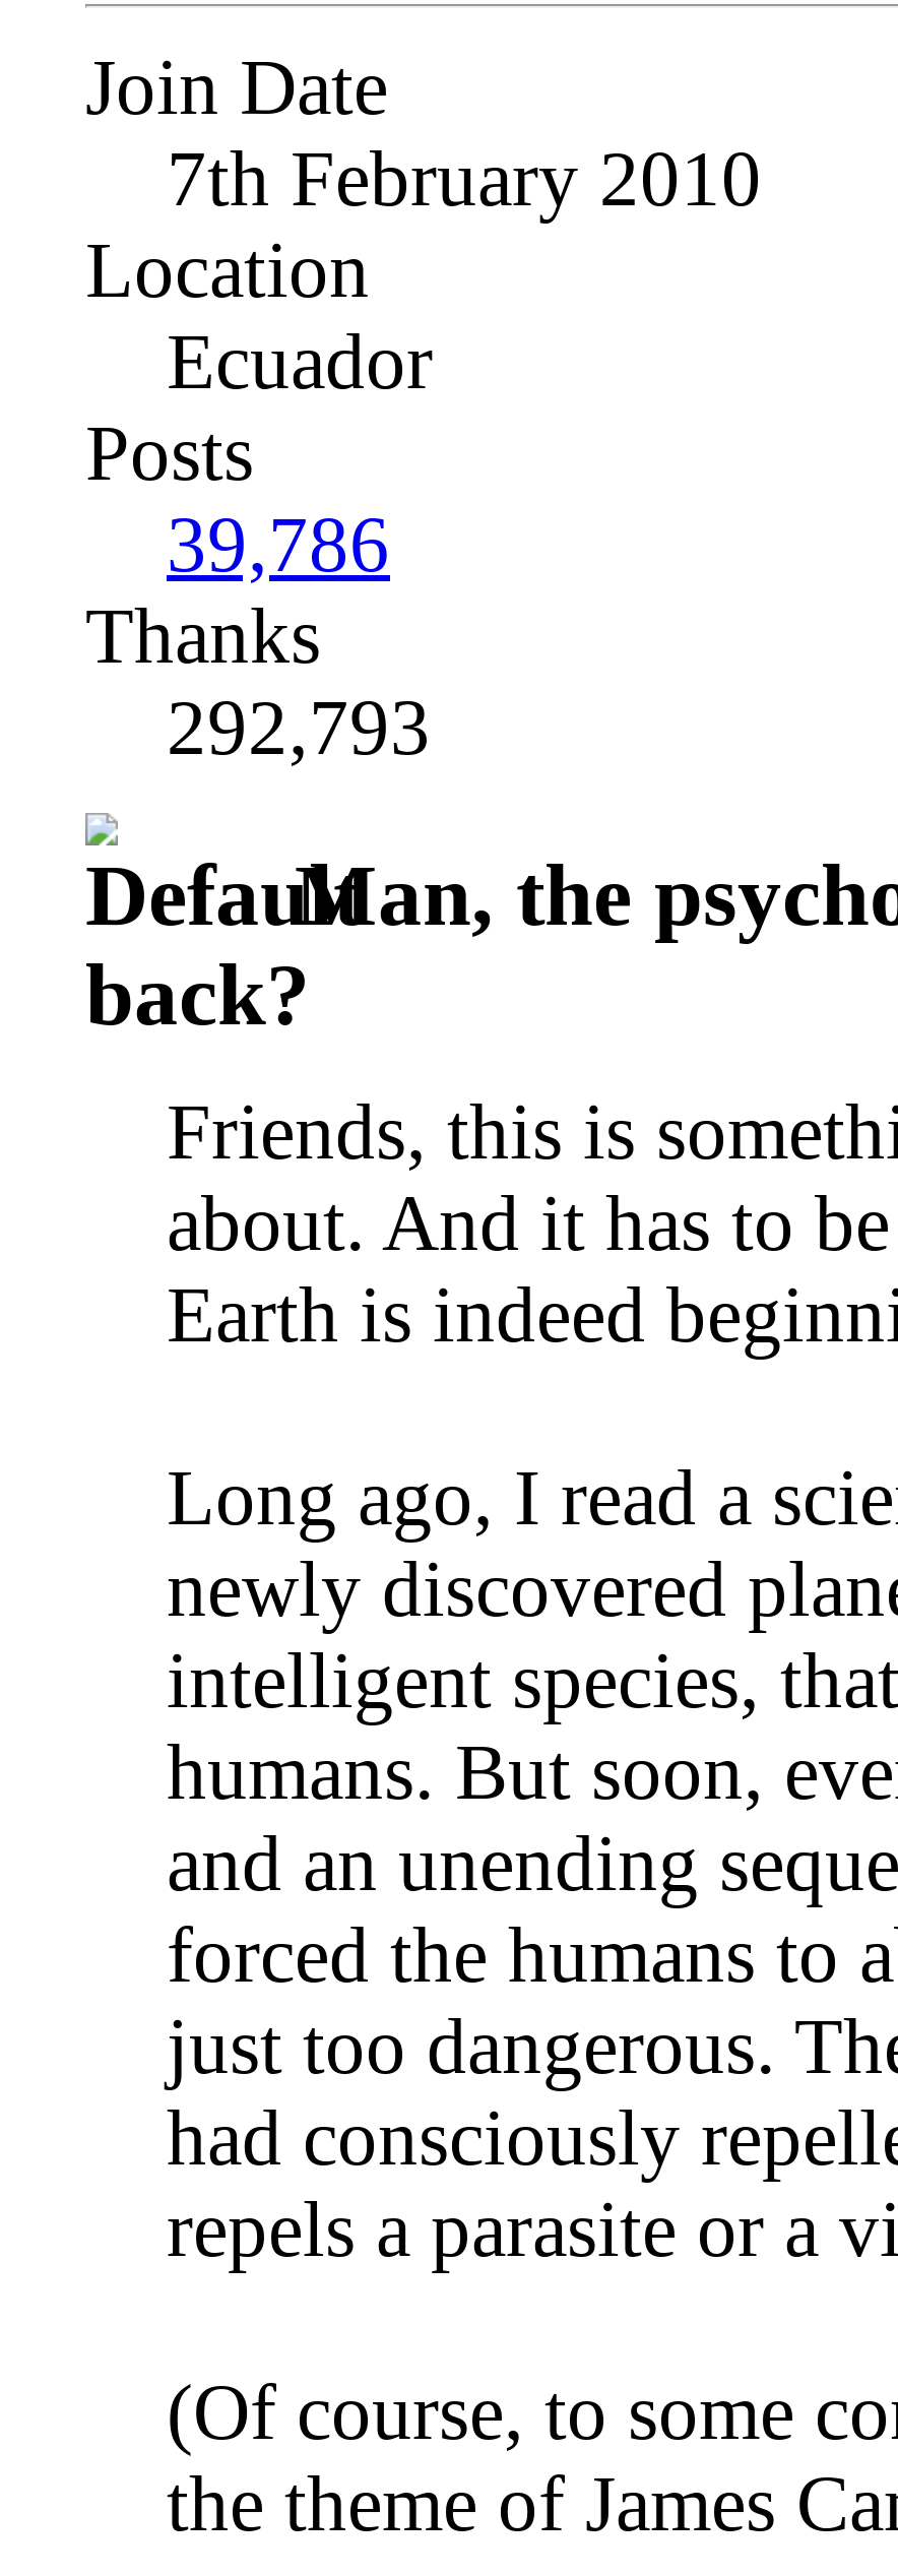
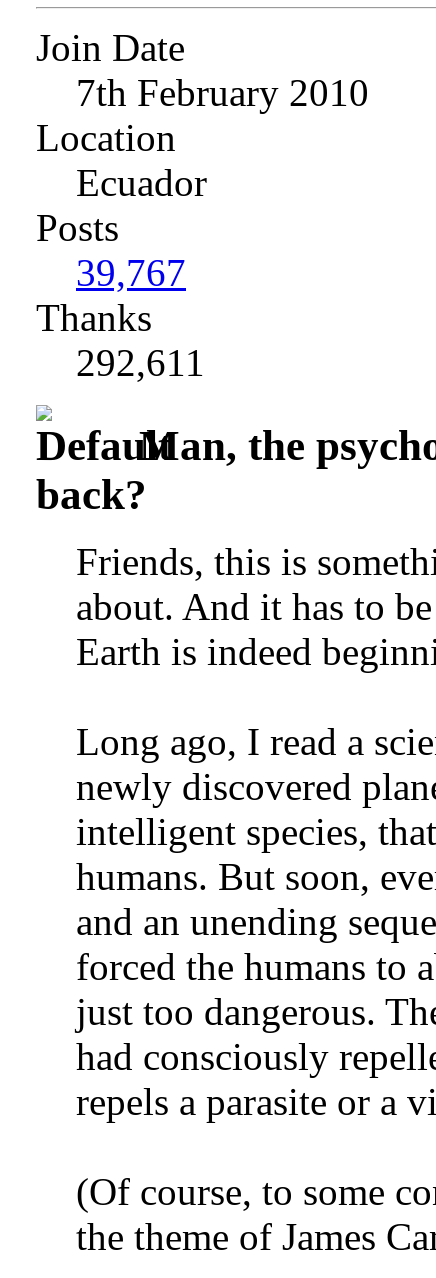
- 39,786
+ 39,767

- 292,793
+ 292,611
